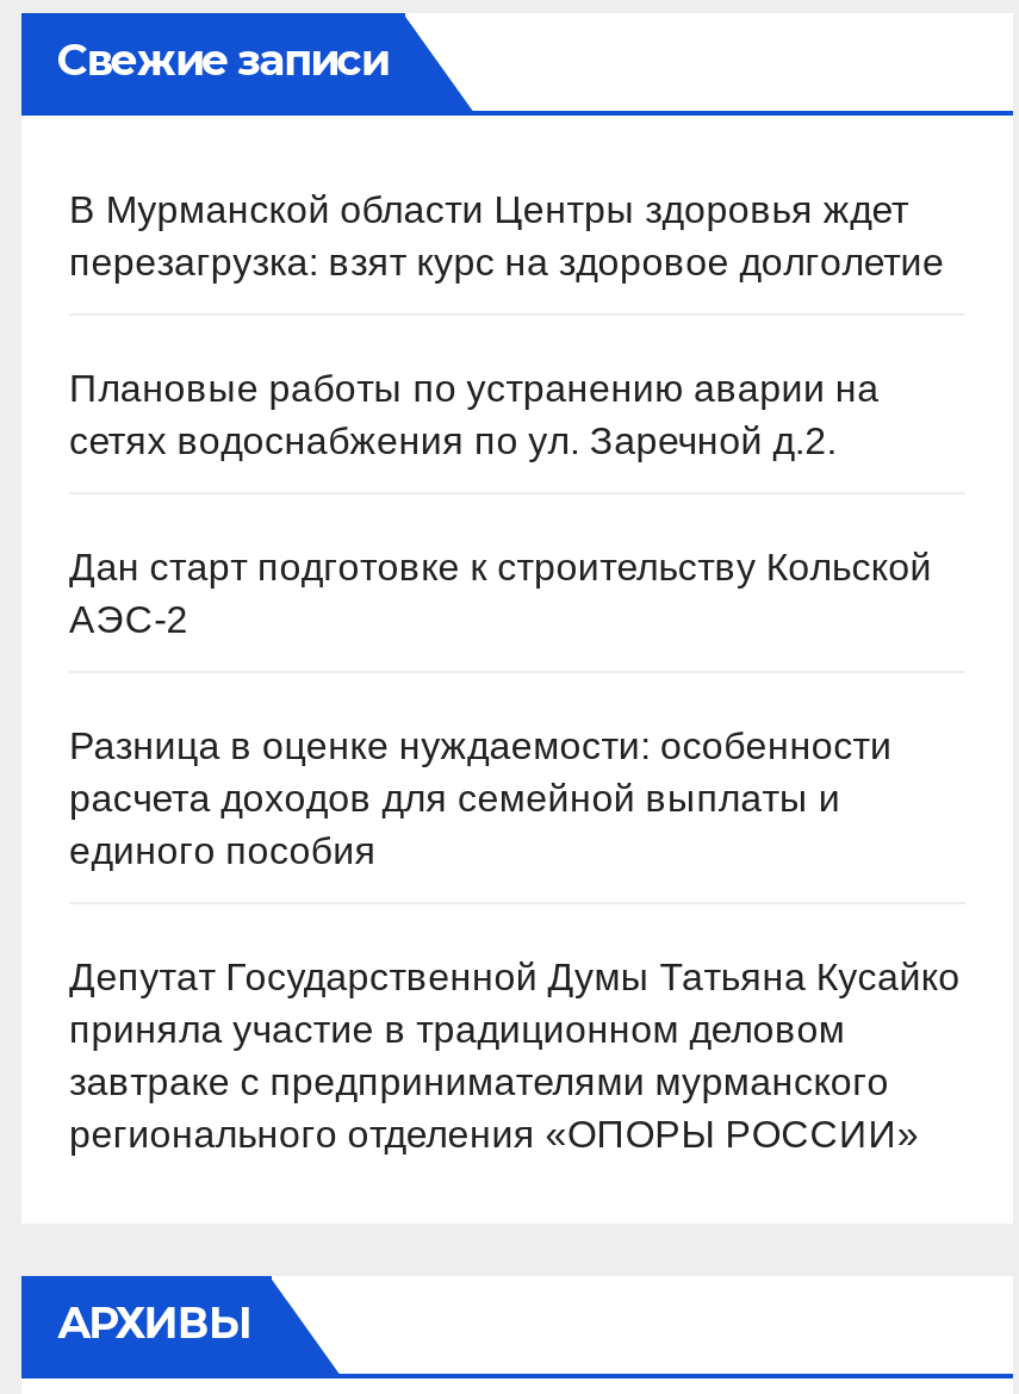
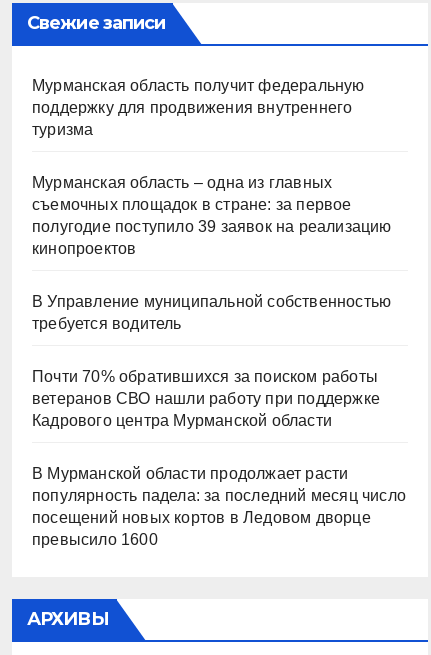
- В Мурманской области Центры здоровья ждет
- перезагрузка: взят курс на здоровое долголетие
+ Мурманская область получит федеральную
+ поддержку для продвижения внутреннего
+ туризма

- Плановые работы по устранению аварии на
- сетях водоснабжения по ул. Заречной д.2.
+ Мурманская область – одна из главных
+ съемочных площадок в стране: за первое
+ полугодие поступило 39 заявок на реализацию
+ кинопроектов

- Дан старт подготовке к строительству Кольской
- АЭС‑2
+ В Управление муниципальной собственностью
+ требуется водитель

- Разница в оценке нуждаемости: особенности
- расчета доходов для семейной выплаты и
- единого пособия
+ Почти 70% обратившихся за поиском работы
+ ветеранов СВО нашли работу при поддержке
+ Кадрового центра Мурманской области

- Депутат Государственной Думы Татьяна Кусайко
- приняла участие в традиционном деловом
- завтраке с предпринимателями мурманского
- регионального отделения «ОПОРЫ РОССИИ»
+ В Мурманской области продолжает расти
+ популярность падела: за последний месяц число
+ посещений новых кортов в Ледовом дворце
+ превысило 1600
